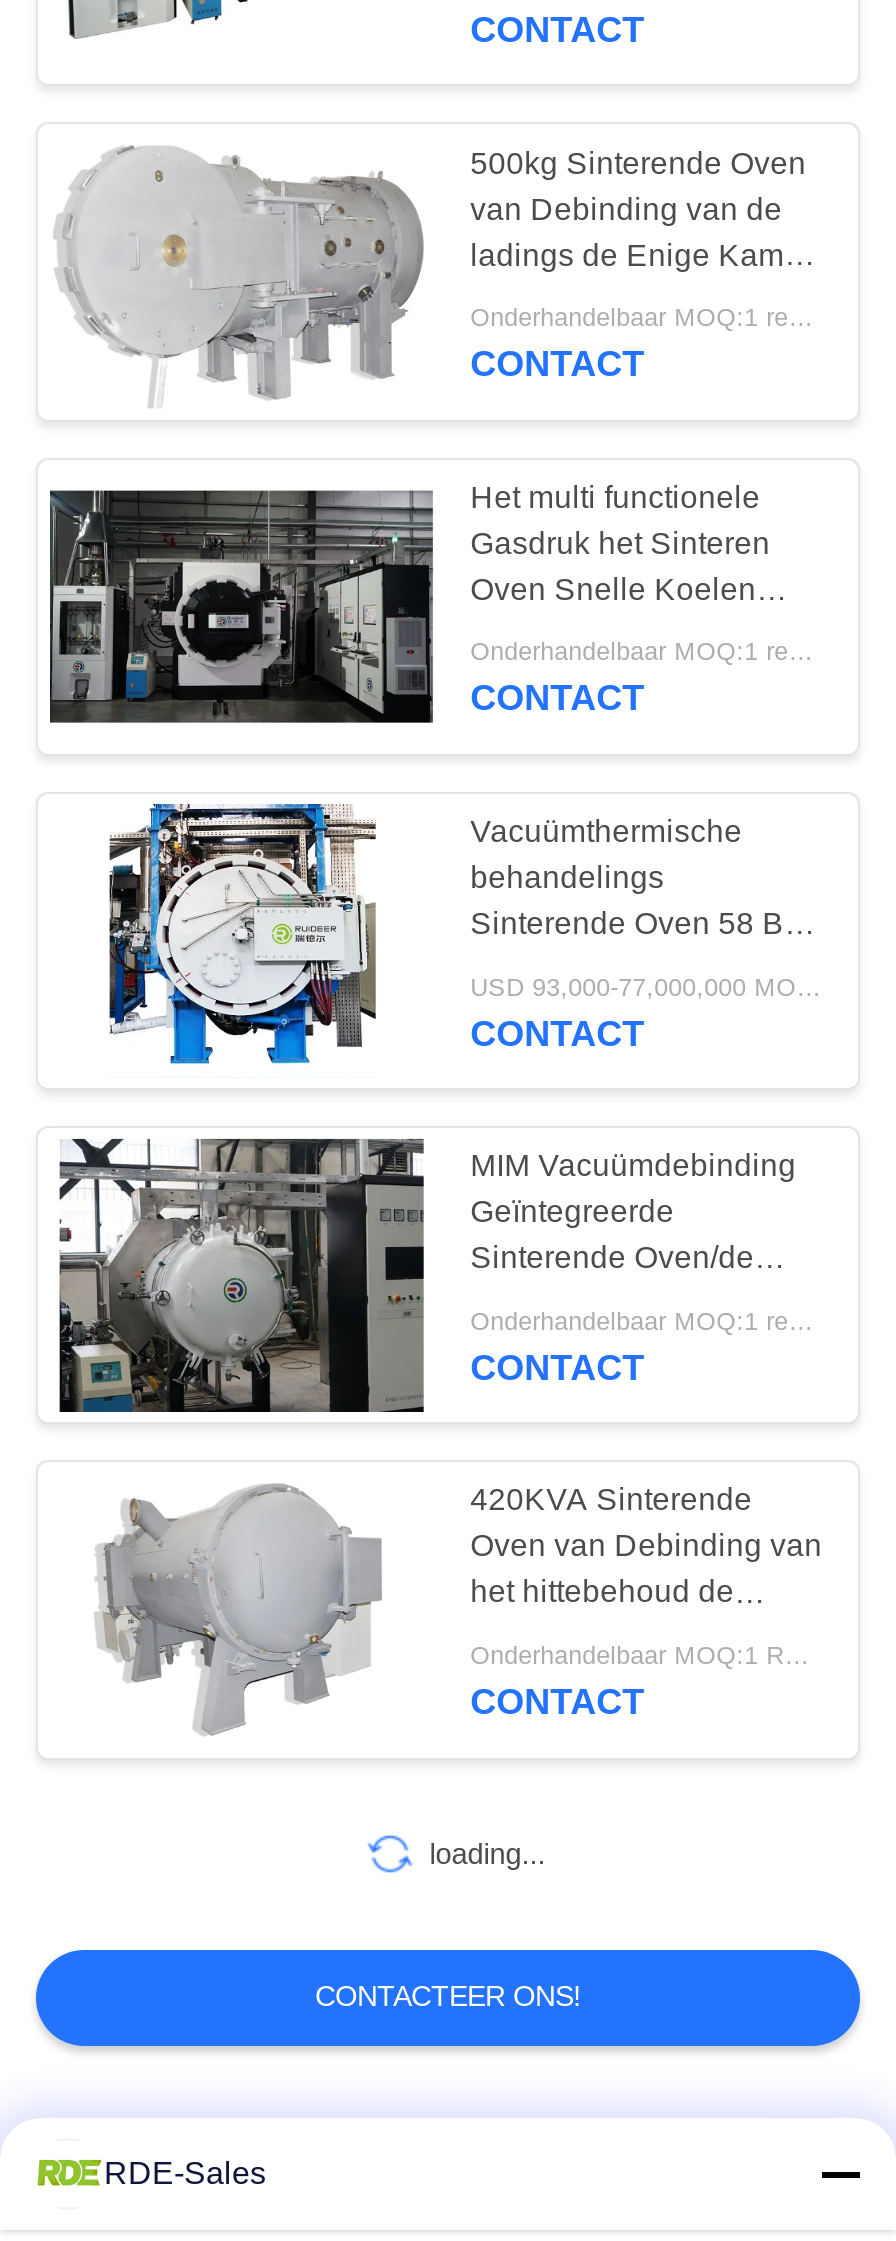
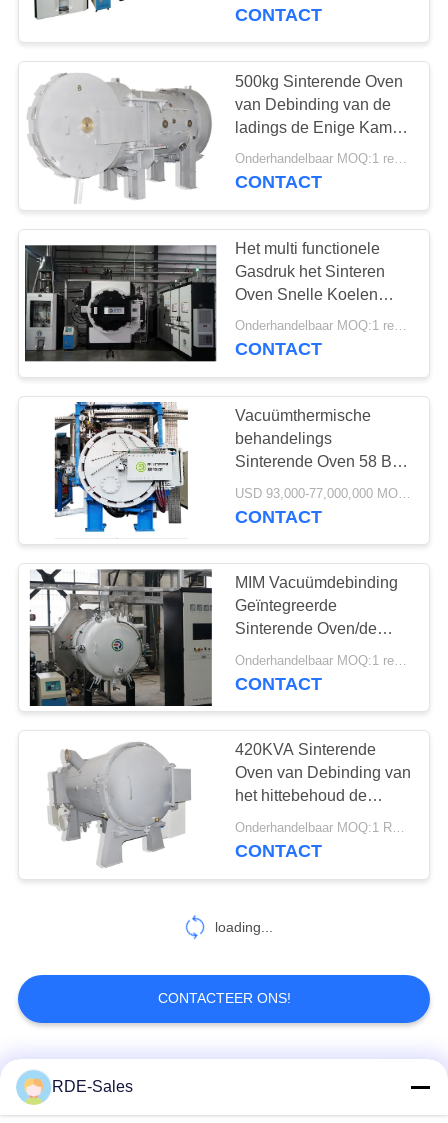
- [image]
+ [image]
